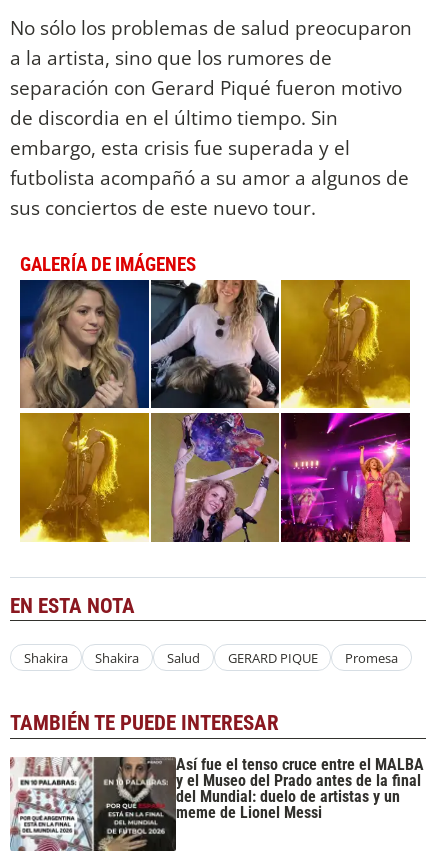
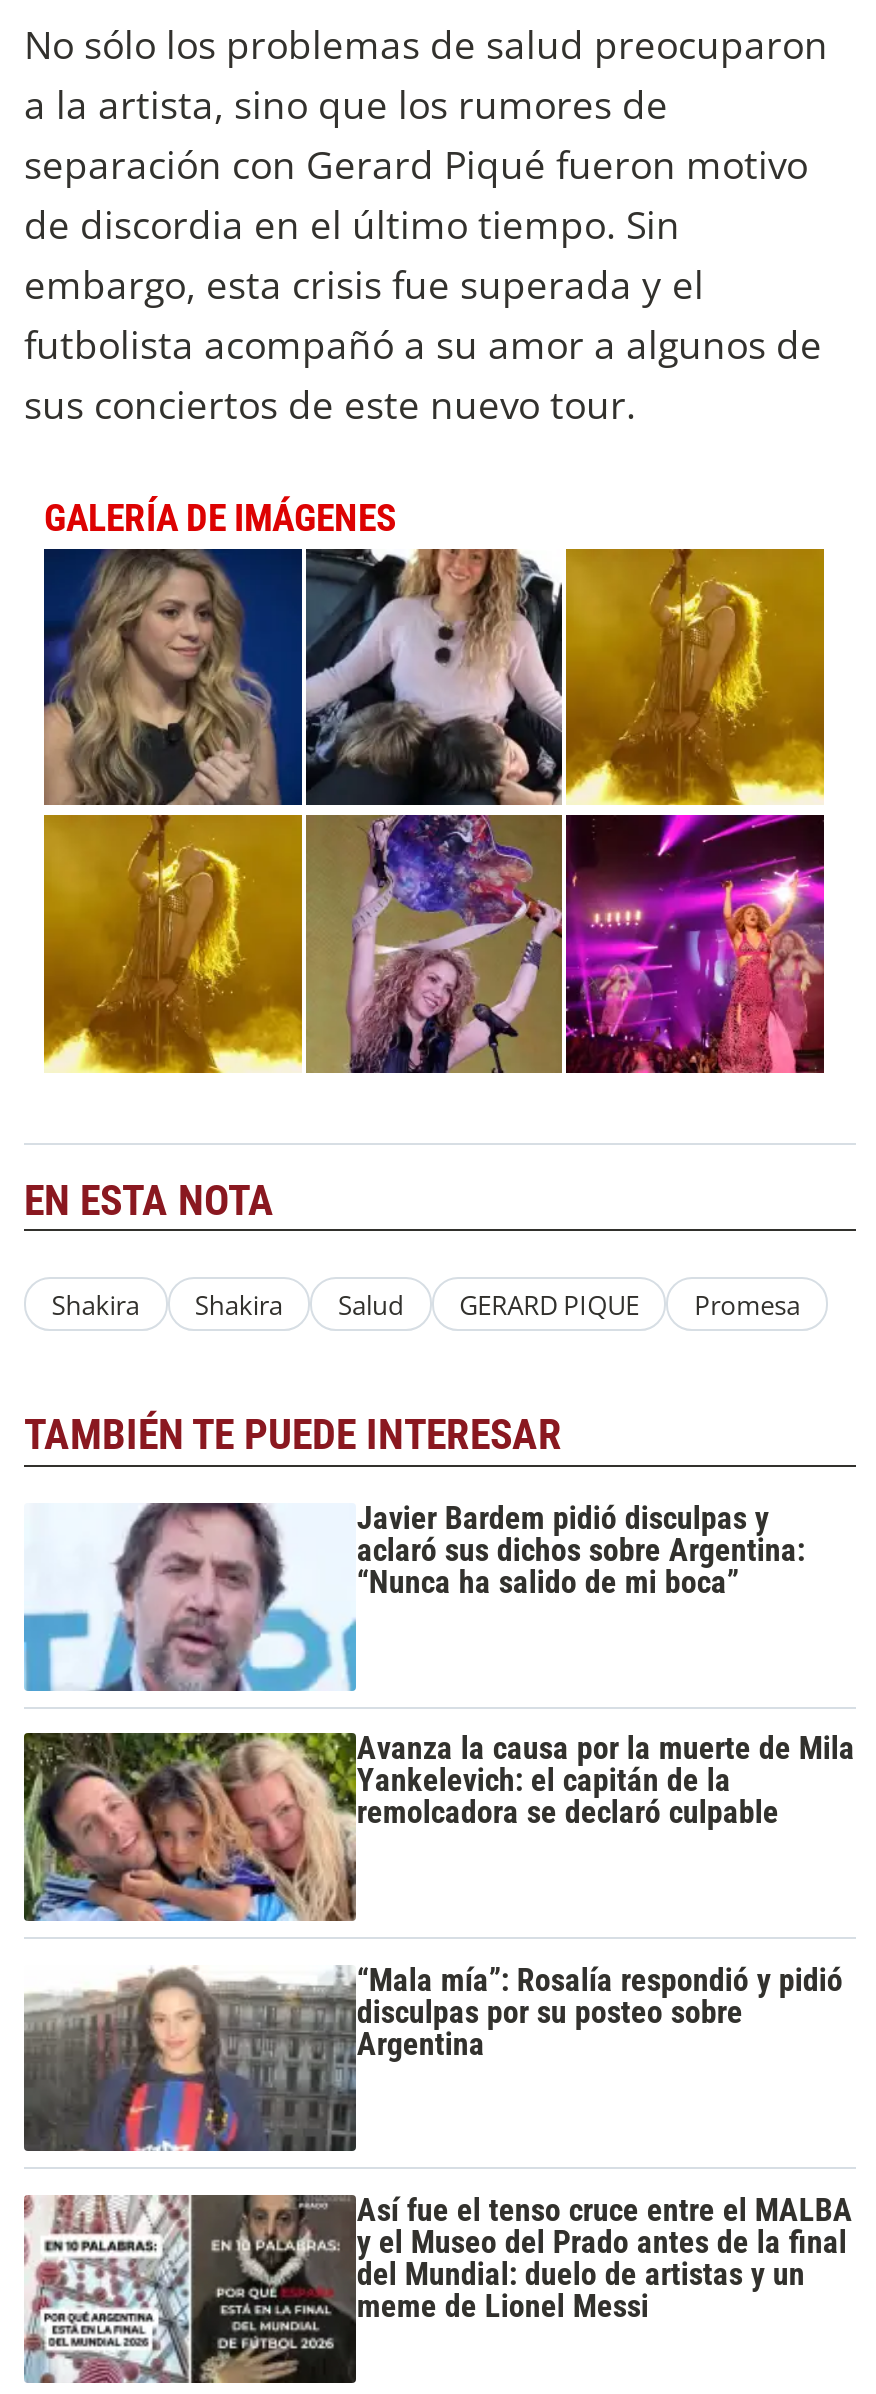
+ [image]
+ Javier Bardem pidió disculpas y
+ aclaró sus dichos sobre Argentina:
+ “Nunca ha salido de mi boca”

+ [image]
+ Avanza la causa por la muerte de Mila
+ Yankelevich: el capitán de la
+ remolcadora se declaró culpable

+ [image]
+ “Mala mía”: Rosalía respondió y pidió
+ disculpas por su posteo sobre
+ Argentina
